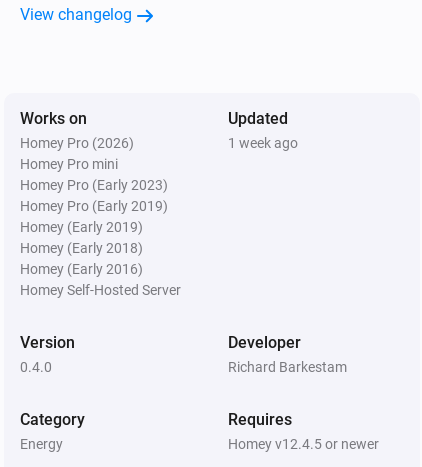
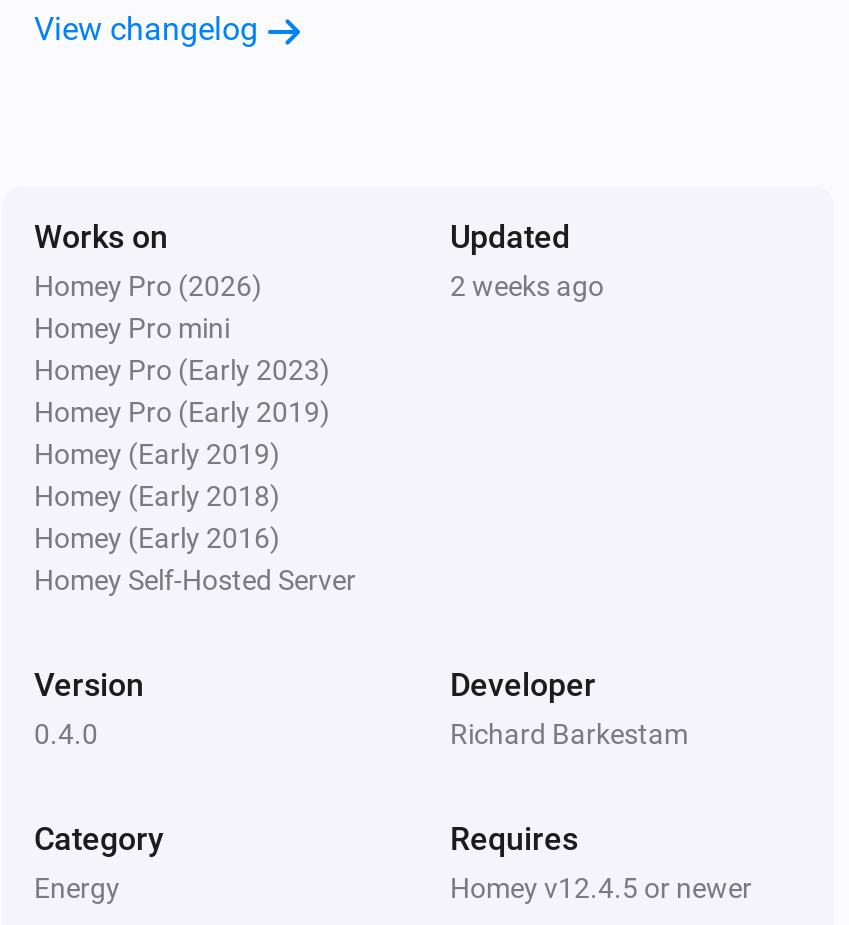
- 1 week ago
+ 2 weeks ago
